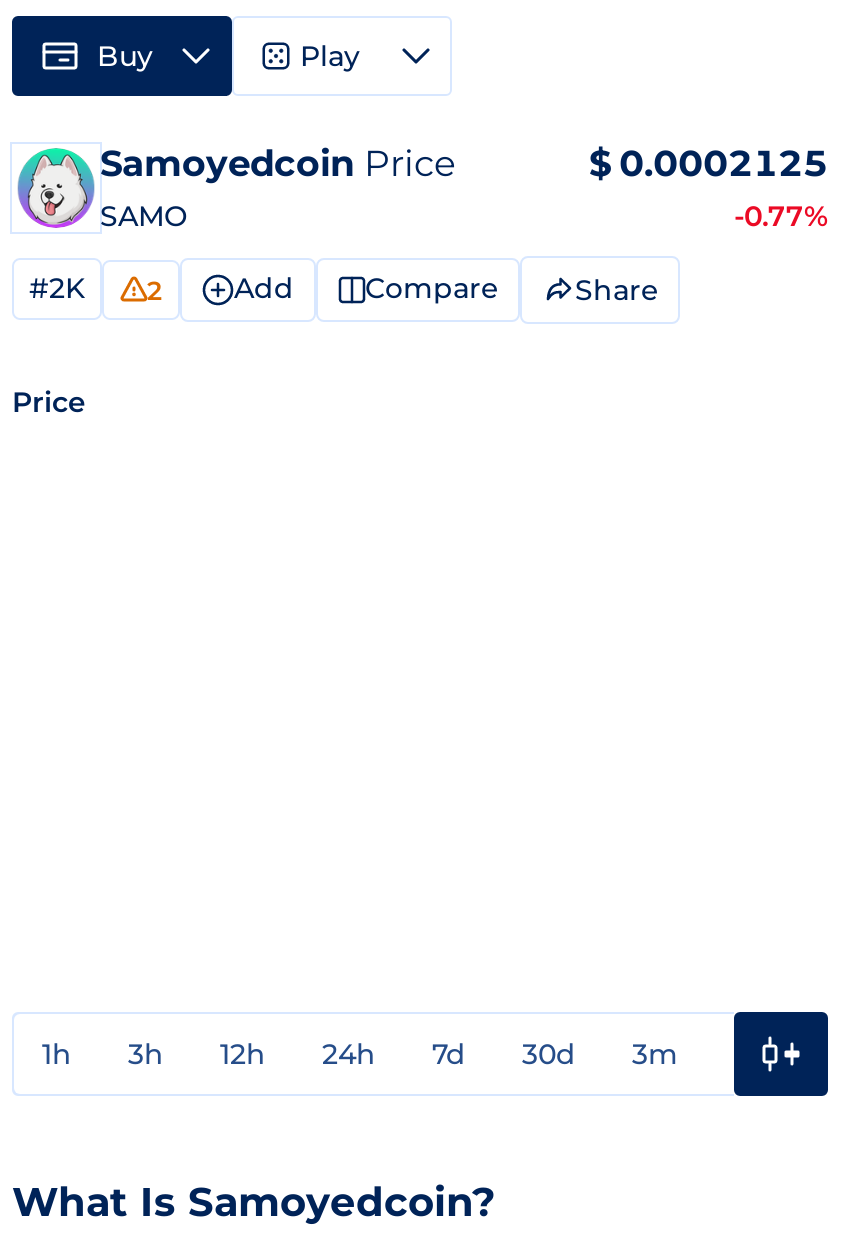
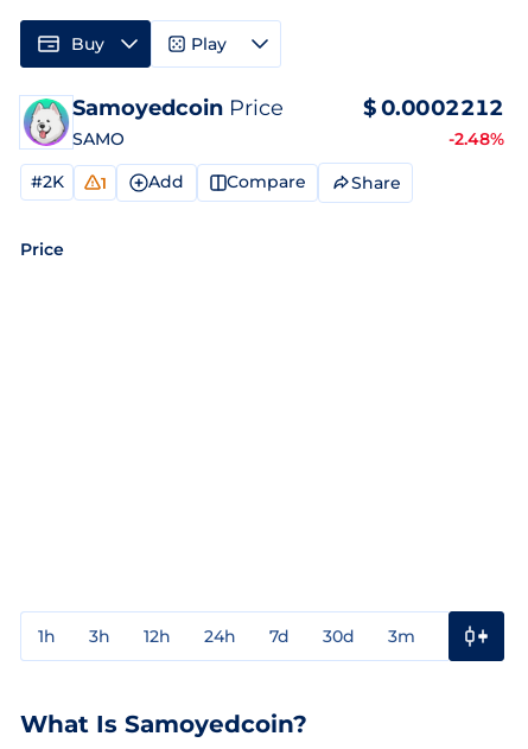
- $0.0002125
+ $0.0002212

- -0.77%
+ -2.48%

- #2K 2
+ #2K 1
